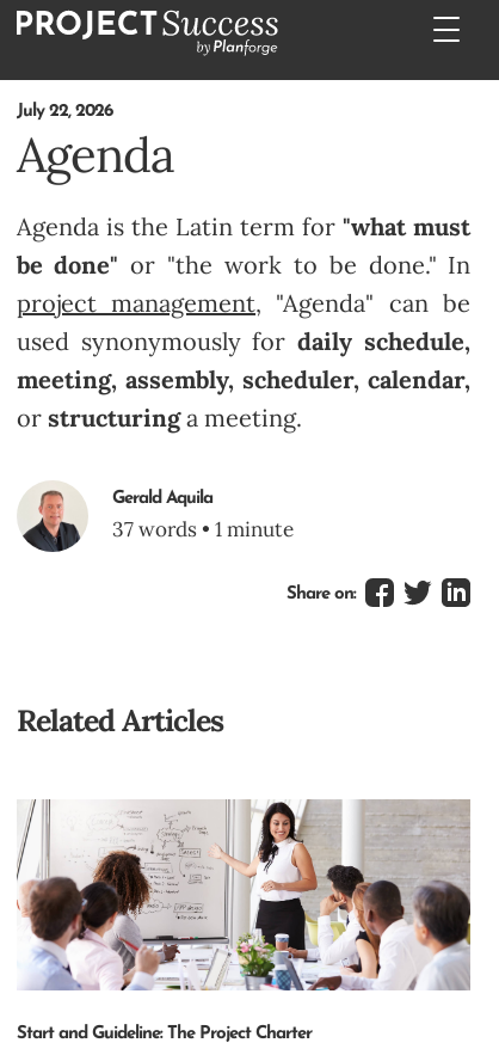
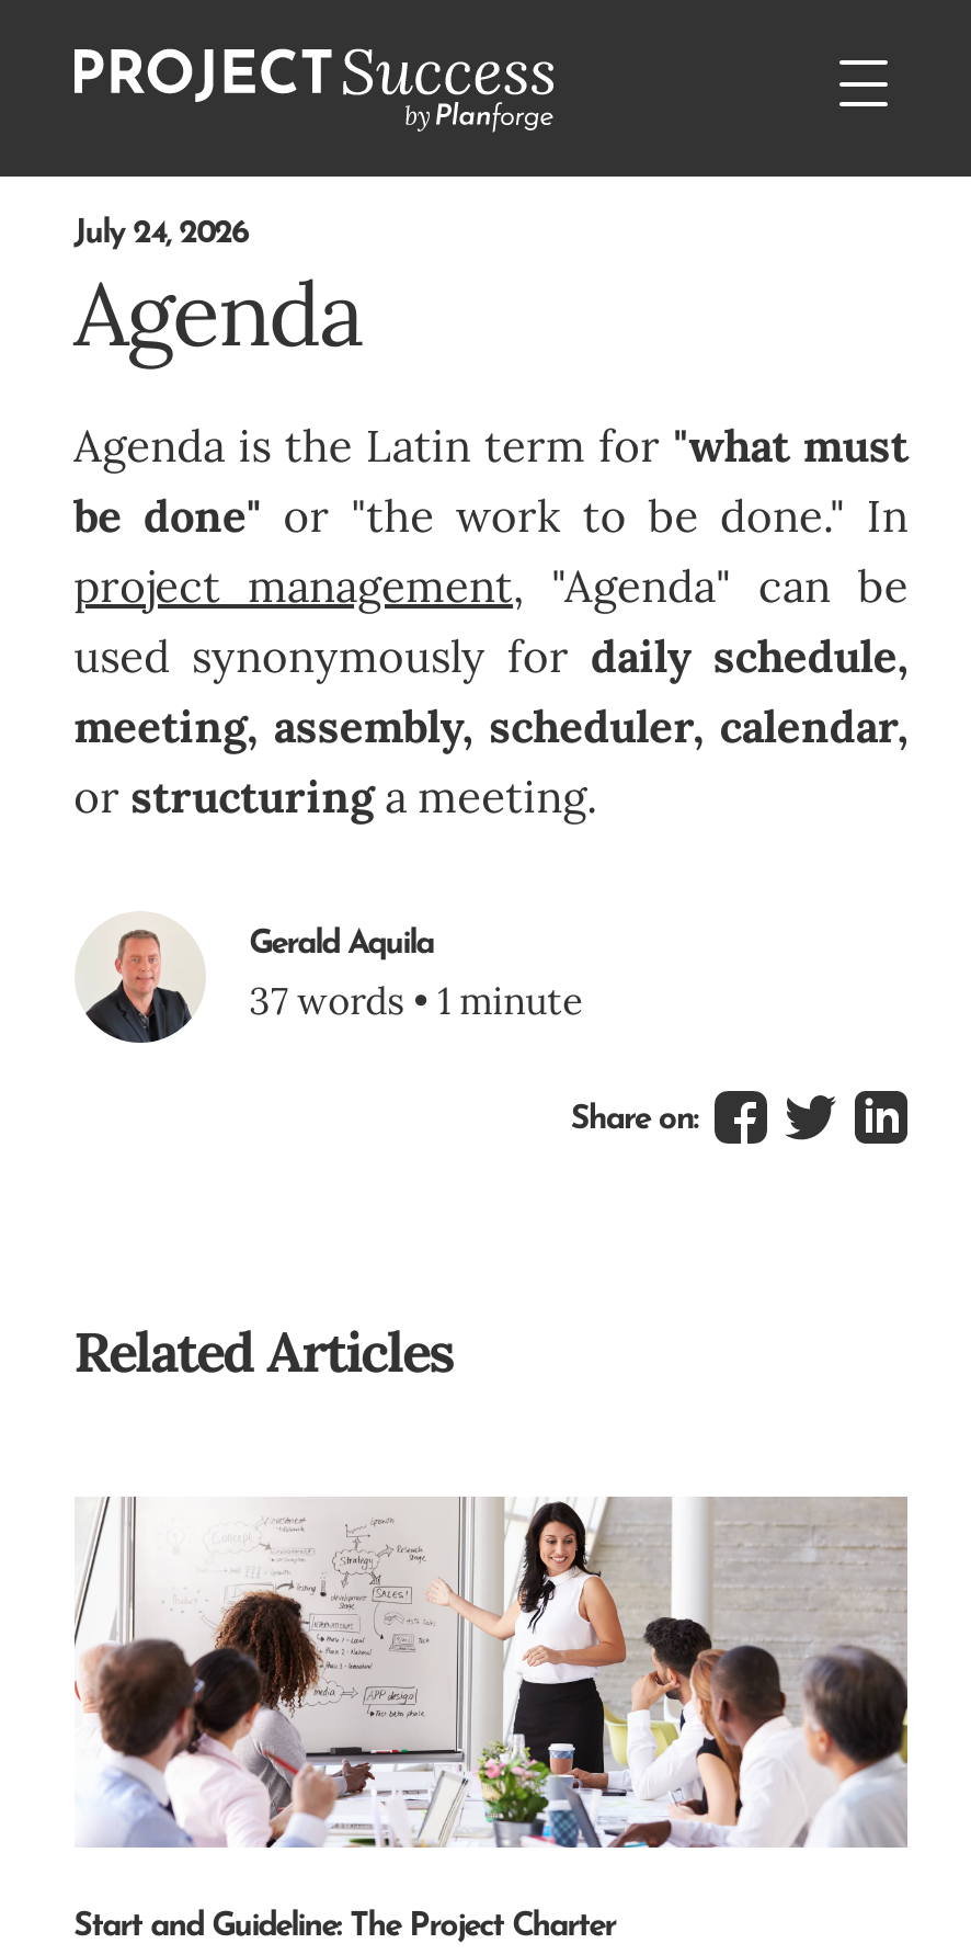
- July 22, 2026
+ July 24, 2026
